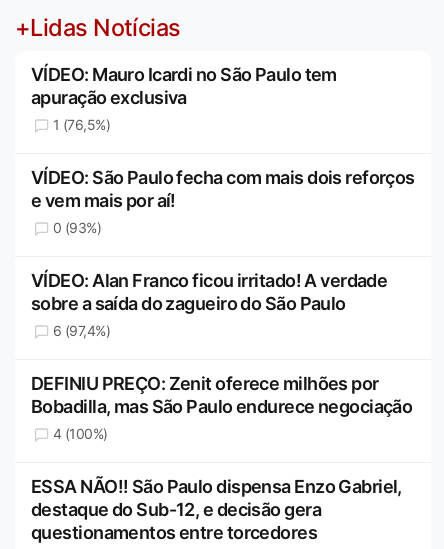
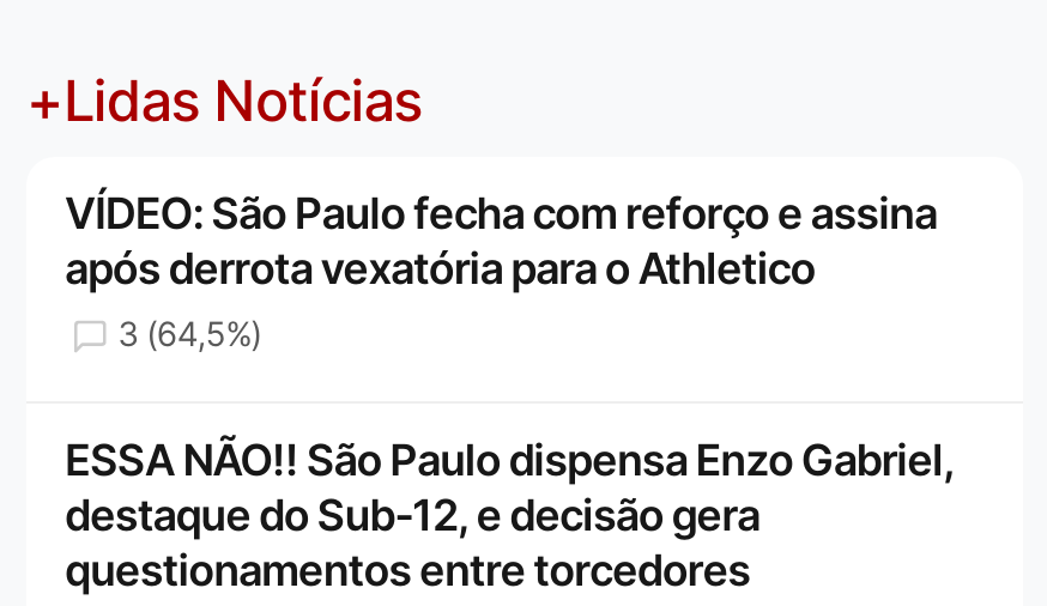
- VÍDEO: Mauro Icardi no São Paulo tem
- apuração exclusiva
- 1 (76,5%)
- VÍDEO: São Paulo fecha com mais dois reforços
- e vem mais por aí!
- 0 (93%)
- VÍDEO: Alan Franco ficou irritado! A verdade
- sobre a saída do zagueiro do São Paulo
- 6 (97,4%)
- DEFINIU PREÇO: Zenit oferece milhões por
- Bobadilla, mas São Paulo endurece negociação
- 4 (100%)
+ VÍDEO: São Paulo fecha com reforço e assina
+ após derrota vexatória para o Athletico
+ 3 (64,5%)
